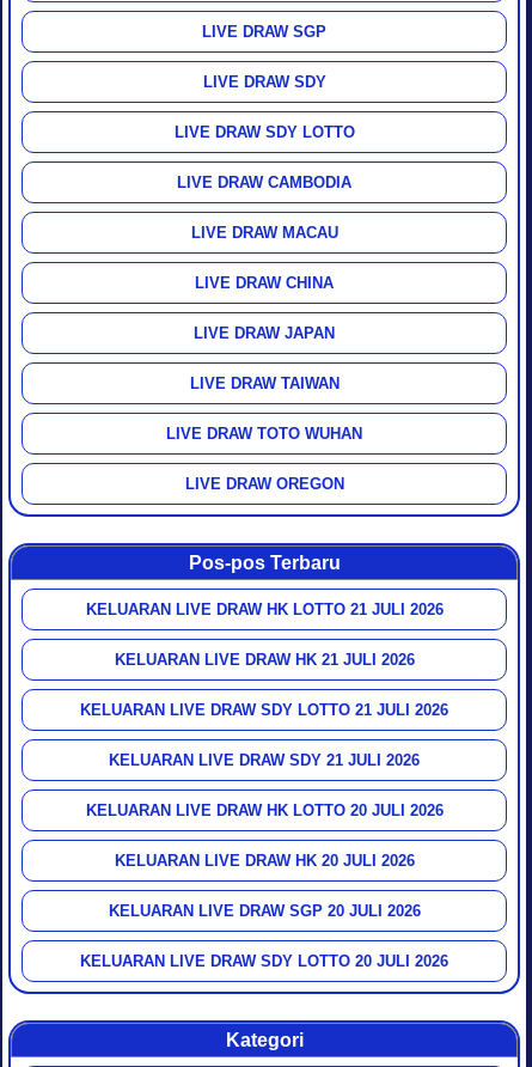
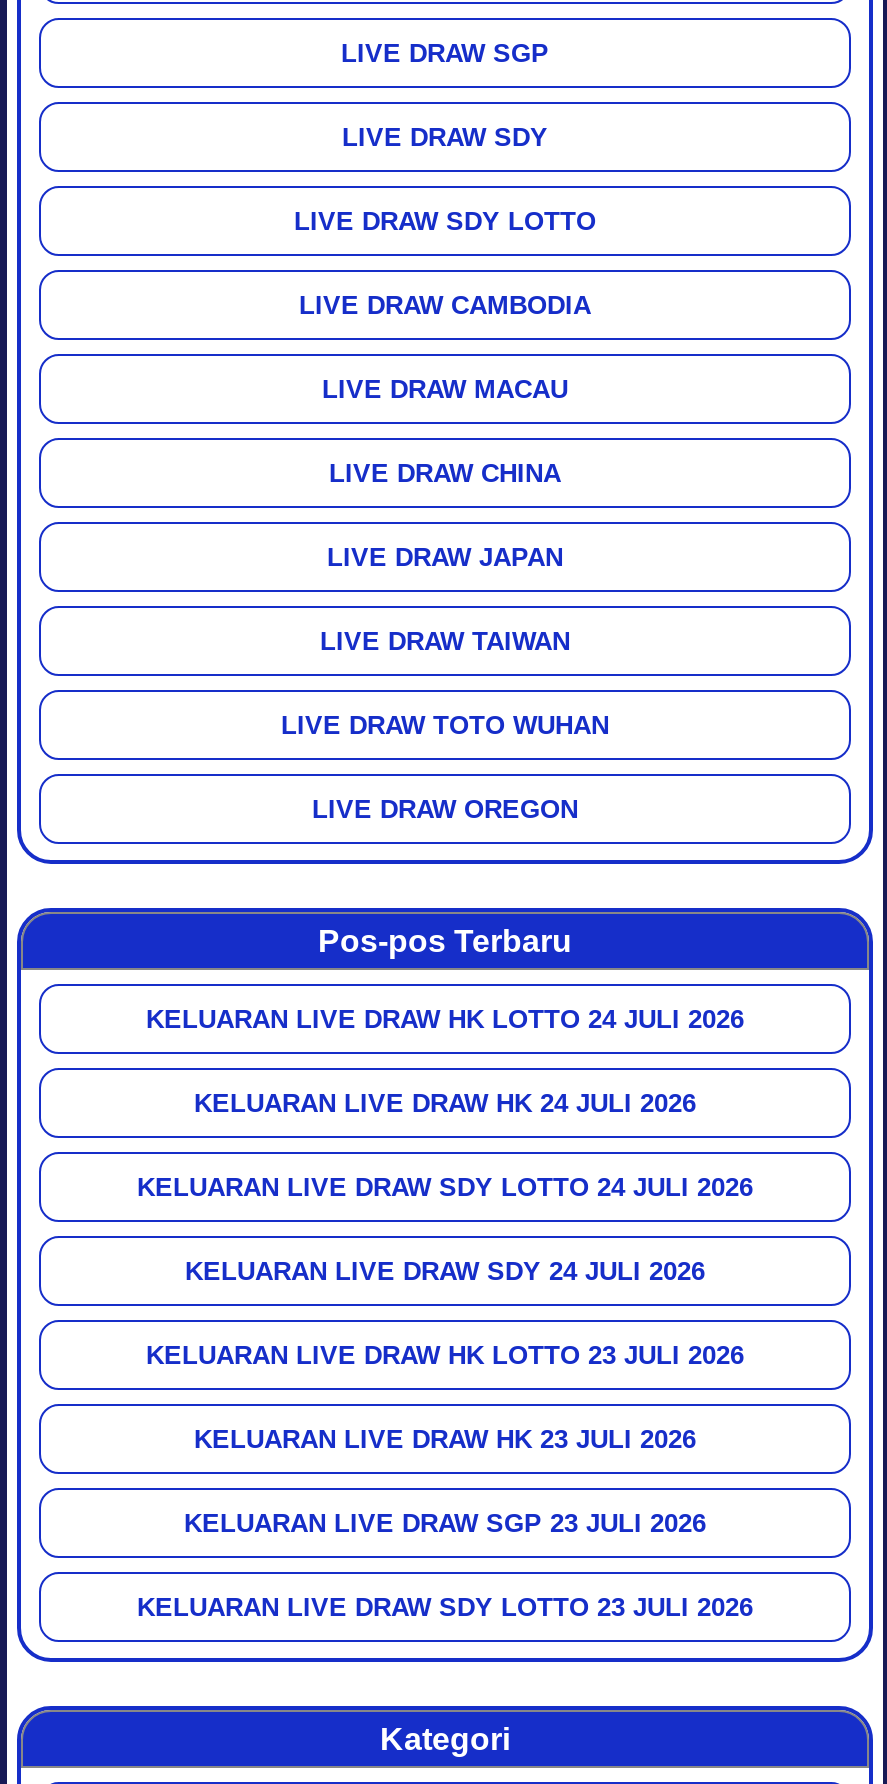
- KELUARAN LIVE DRAW HK LOTTO 21 JULI 2026
+ KELUARAN LIVE DRAW HK LOTTO 24 JULI 2026

- KELUARAN LIVE DRAW HK 21 JULI 2026
+ KELUARAN LIVE DRAW HK 24 JULI 2026

- KELUARAN LIVE DRAW SDY LOTTO 21 JULI 2026
+ KELUARAN LIVE DRAW SDY LOTTO 24 JULI 2026

- KELUARAN LIVE DRAW SDY 21 JULI 2026
+ KELUARAN LIVE DRAW SDY 24 JULI 2026

- KELUARAN LIVE DRAW HK LOTTO 20 JULI 2026
+ KELUARAN LIVE DRAW HK LOTTO 23 JULI 2026

- KELUARAN LIVE DRAW HK 20 JULI 2026
+ KELUARAN LIVE DRAW HK 23 JULI 2026

- KELUARAN LIVE DRAW SGP 20 JULI 2026
+ KELUARAN LIVE DRAW SGP 23 JULI 2026

- KELUARAN LIVE DRAW SDY LOTTO 20 JULI 2026
+ KELUARAN LIVE DRAW SDY LOTTO 23 JULI 2026
